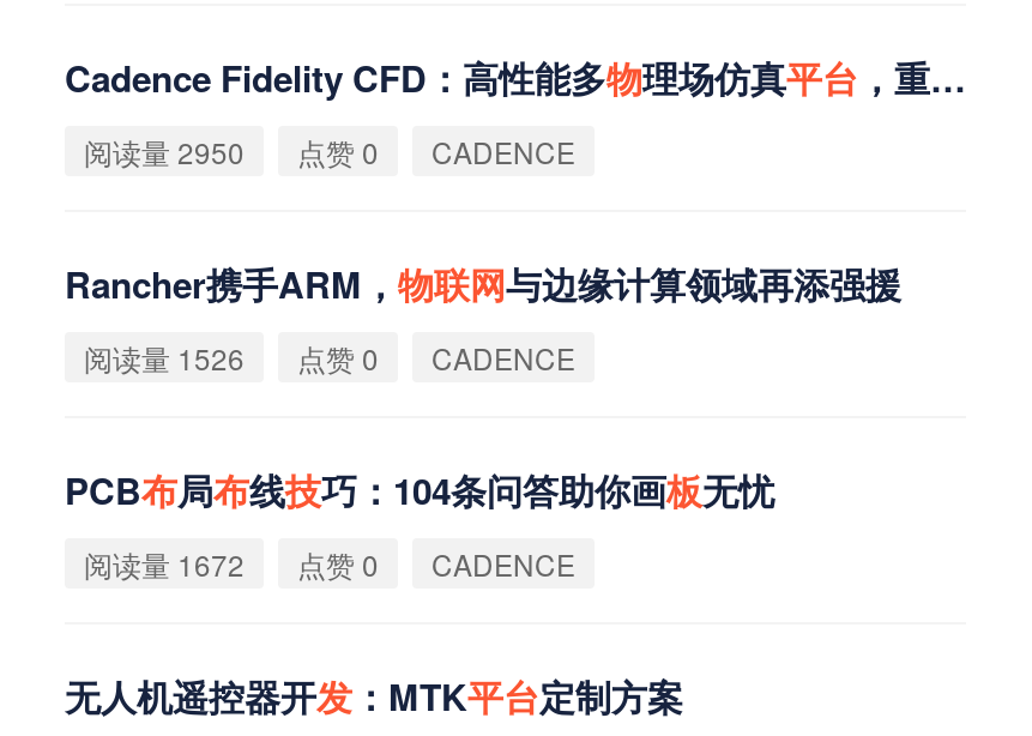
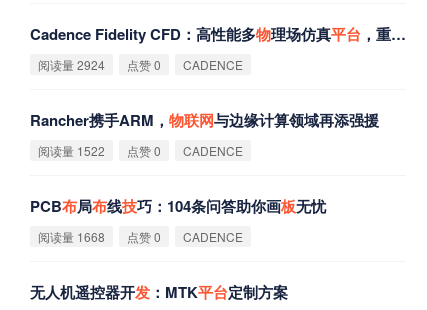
- 阅读量 2950 点赞 0 CADENCE
+ 阅读量 2924 点赞 0 CADENCE

- 阅读量 1526 点赞 0 CADENCE
+ 阅读量 1522 点赞 0 CADENCE

- 阅读量 1672 点赞 0 CADENCE
+ 阅读量 1668 点赞 0 CADENCE
